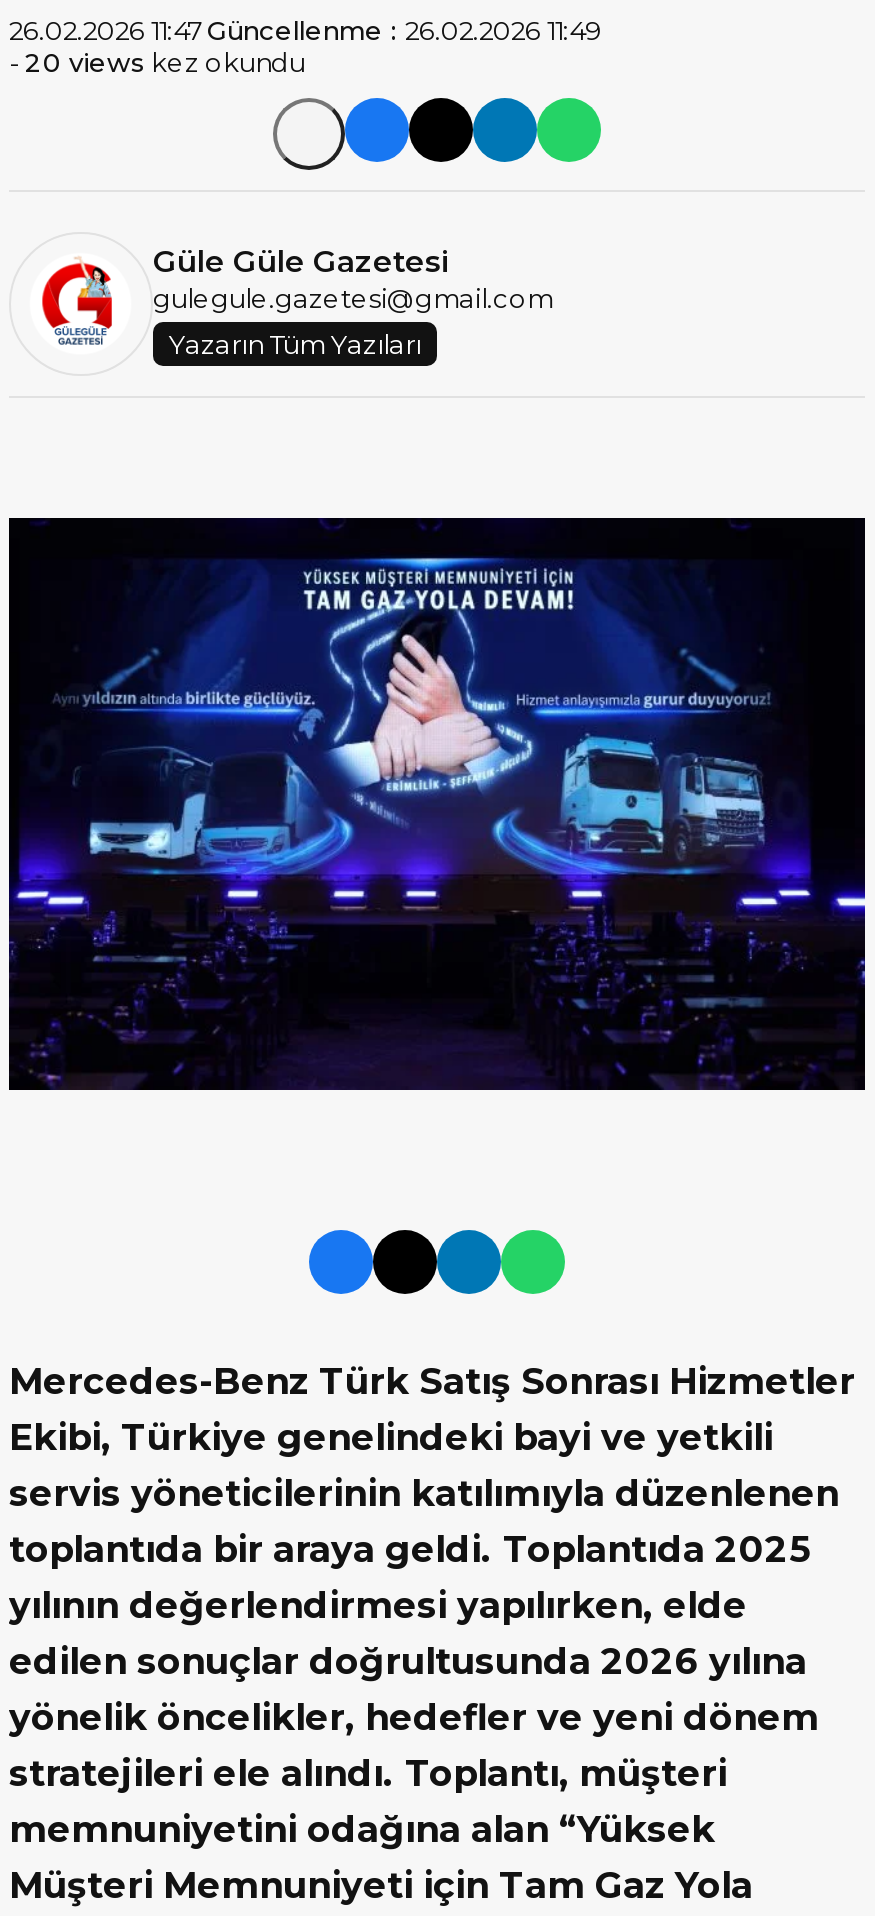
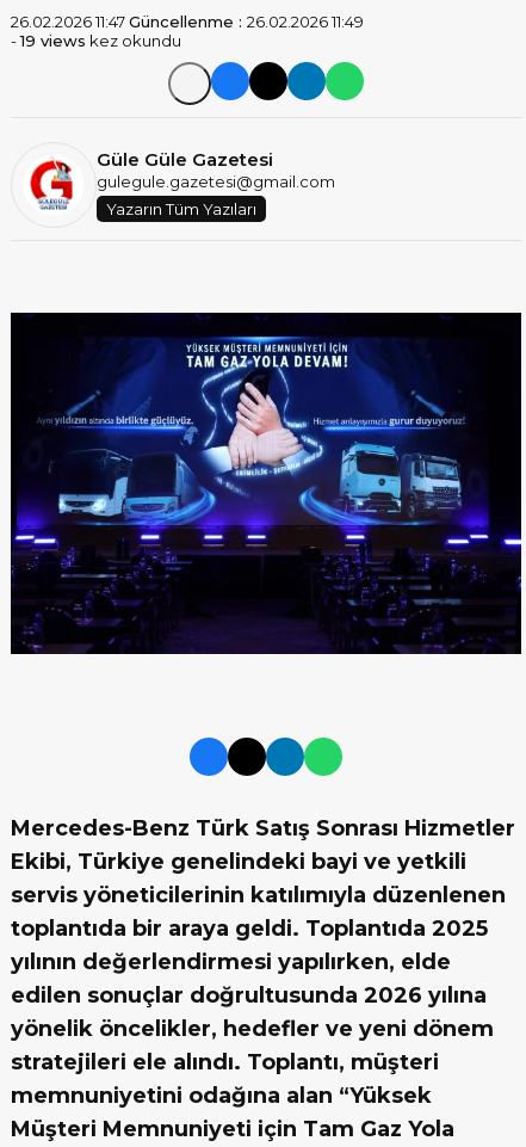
- - 20 views kez okundu
+ - 19 views kez okundu
